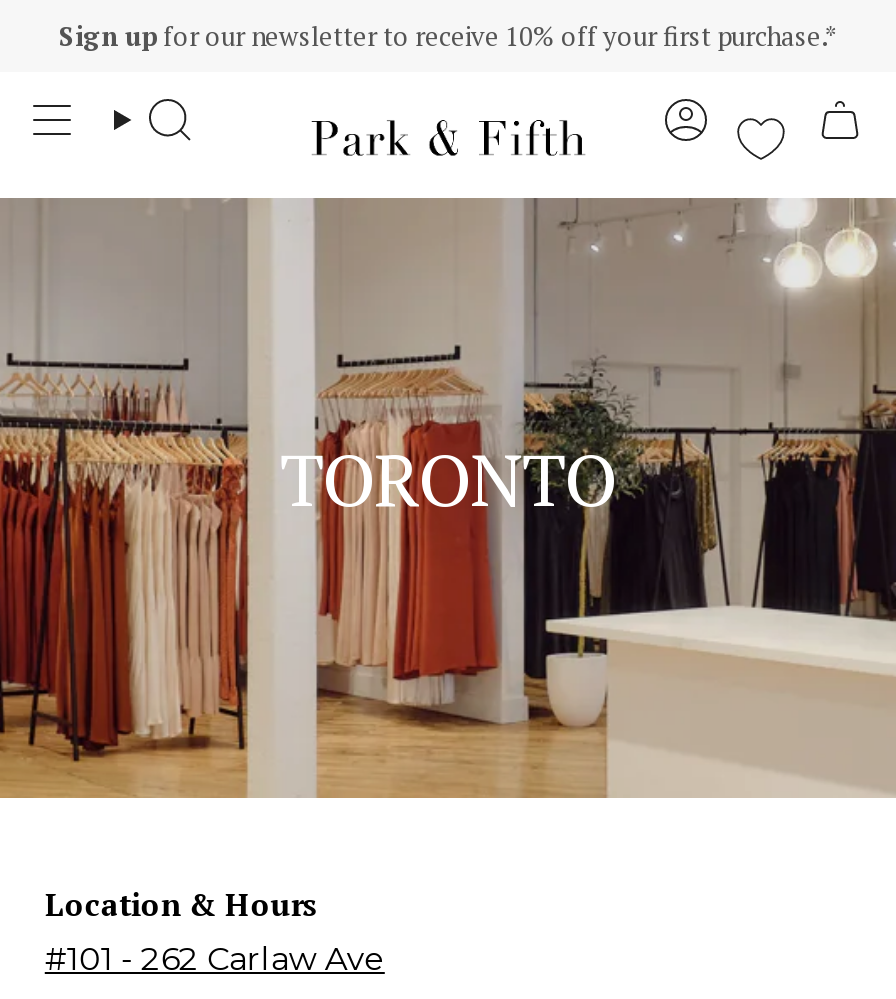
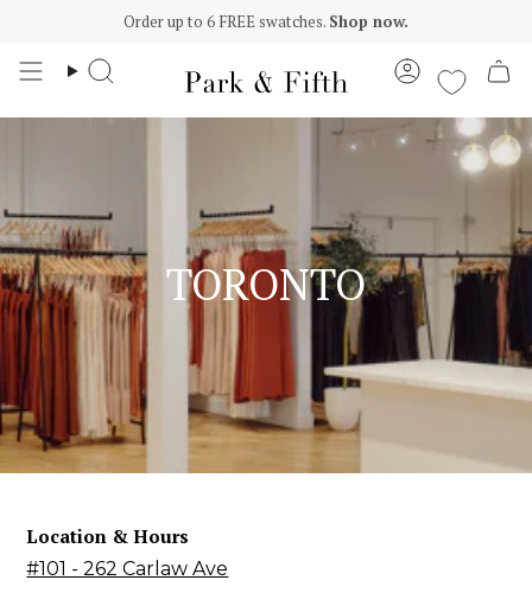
- Sign up for our newsletter to receive 10% off your first purchase.*
+ Order up to 6 FREE swatches. Shop now.
